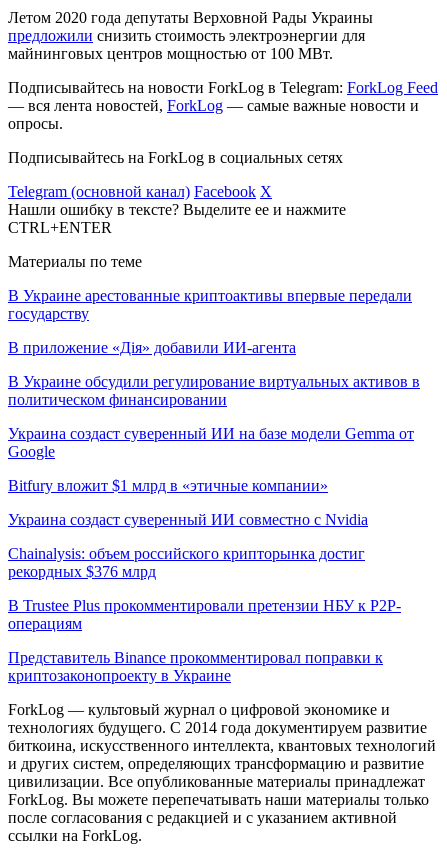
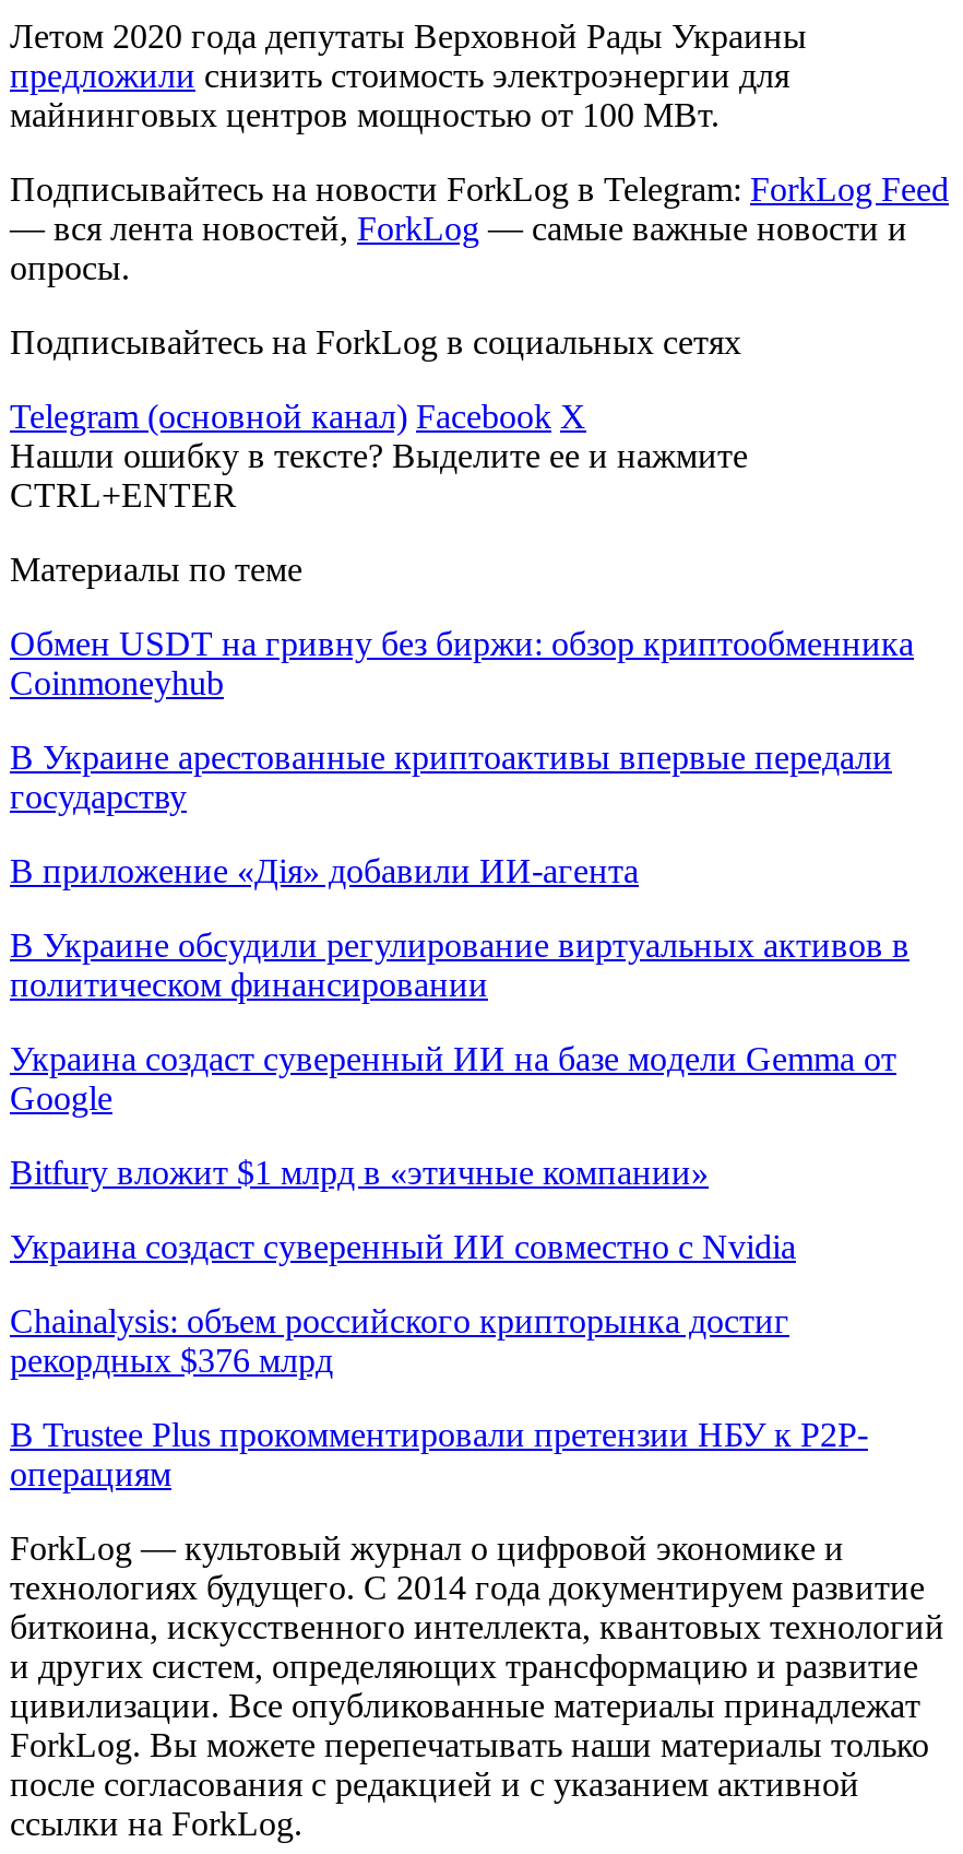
+ Обмен USDT на гривну без биржи: обзор криптообменника
+ Coinmoneyhub

moved down: В Украине арестованные криптоактивы впервые передали | государству | В приложение «Дія» добавили ИИ-агента | ... | В Trustee Plus прокомментировали претензии НБУ к P2P- | операциям

- Представитель Binance прокомментировал поправки к
- криптозаконопроекту в Украине
